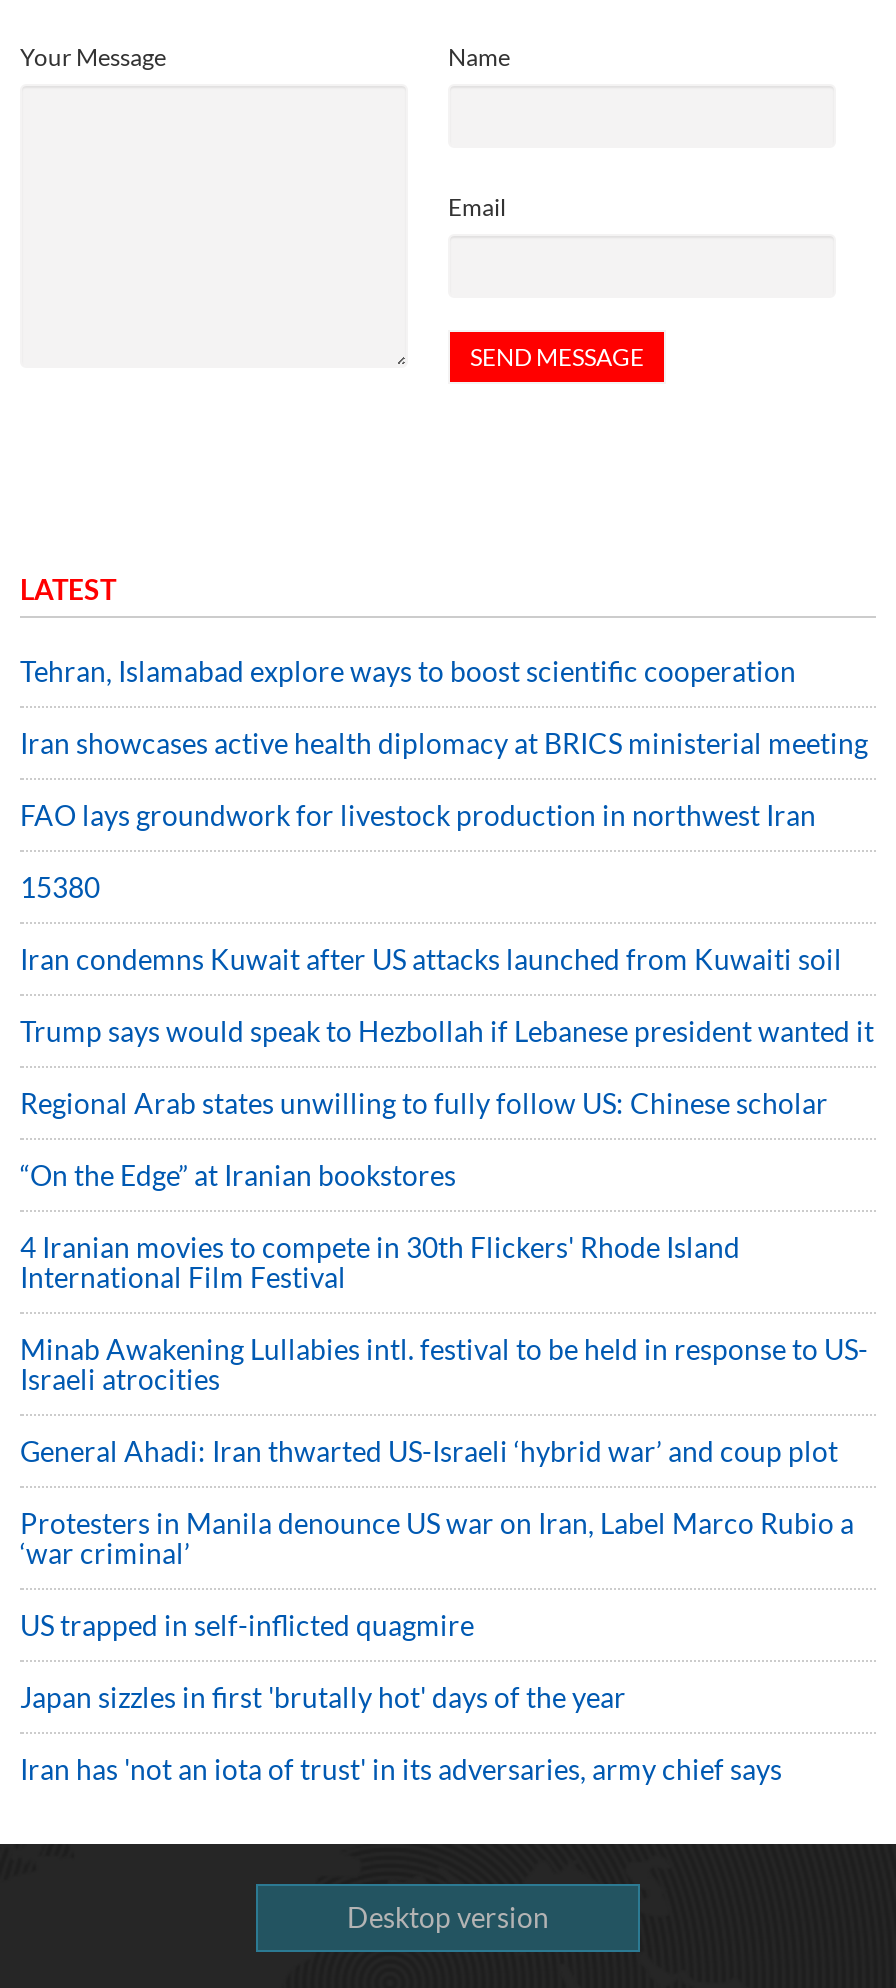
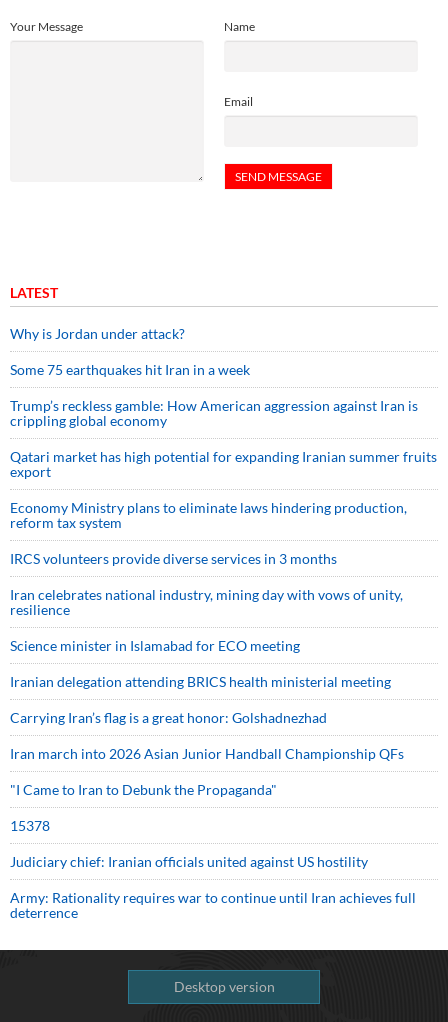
- Tehran, Islamabad explore ways to boost scientific cooperation
+ Why is Jordan under attack?

- Iran showcases active health diplomacy at BRICS ministerial meeting
+ Some 75 earthquakes hit Iran in a week

- FAO lays groundwork for livestock production in northwest Iran
+ Trump’s reckless gamble: How American aggression against Iran is
+ crippling global economy

- 15380
+ Qatari market has high potential for expanding Iranian summer fruits
+ export

- Iran condemns Kuwait after US attacks launched from Kuwaiti soil
+ Economy Ministry plans to eliminate laws hindering production,
+ reform tax system

- Trump says would speak to Hezbollah if Lebanese president wanted it
+ IRCS volunteers provide diverse services in 3 months

- Regional Arab states unwilling to fully follow US: Chinese scholar
+ Iran celebrates national industry, mining day with vows of unity,
+ resilience

- “On the Edge” at Iranian bookstores
+ Science minister in Islamabad for ECO meeting

- 4 Iranian movies to compete in 30th Flickers' Rhode Island
- International Film Festival
+ Iranian delegation attending BRICS health ministerial meeting

- Minab Awakening Lullabies intl. festival to be held in response to US-
- Israeli atrocities
+ Carrying Iran’s flag is a great honor: Golshadnezhad

- General Ahadi: Iran thwarted US-Israeli ‘hybrid war’ and coup plot
+ Iran march into 2026 Asian Junior Handball Championship QFs

- Protesters in Manila denounce US war on Iran, Label Marco Rubio a
- ‘war criminal’
+ "I Came to Iran to Debunk the Propaganda"

- US trapped in self-inflicted quagmire
+ 15378

- Japan sizzles in first 'brutally hot' days of the year
+ Judiciary chief: Iranian officials united against US hostility

- Iran has 'not an iota of trust' in its adversaries, army chief says
+ Army: Rationality requires war to continue until Iran achieves full
+ deterrence
